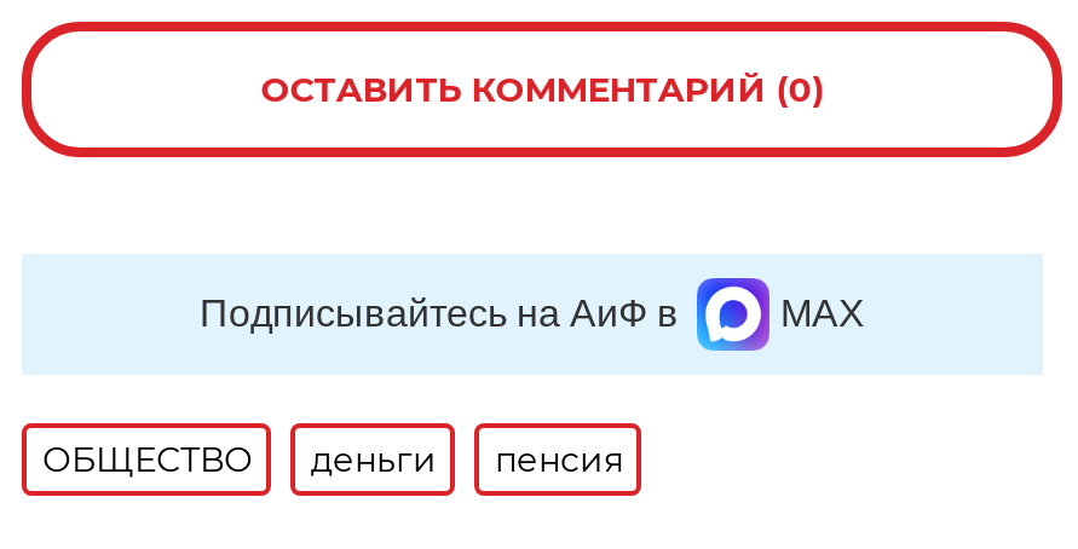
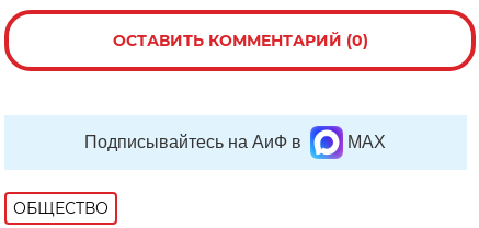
- деньги
- пенсия
